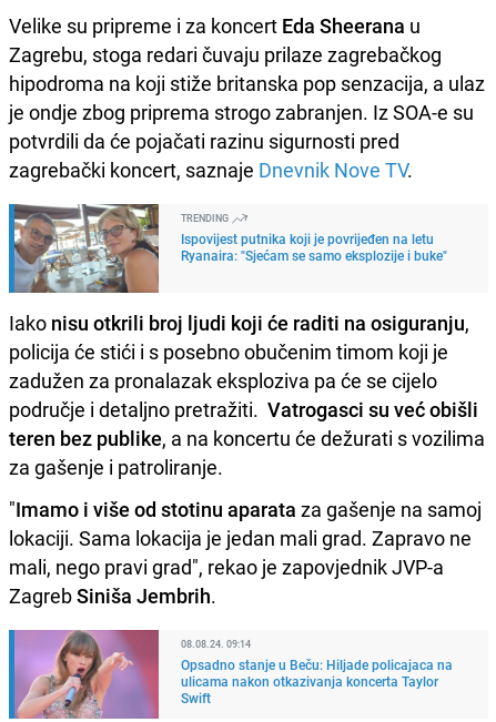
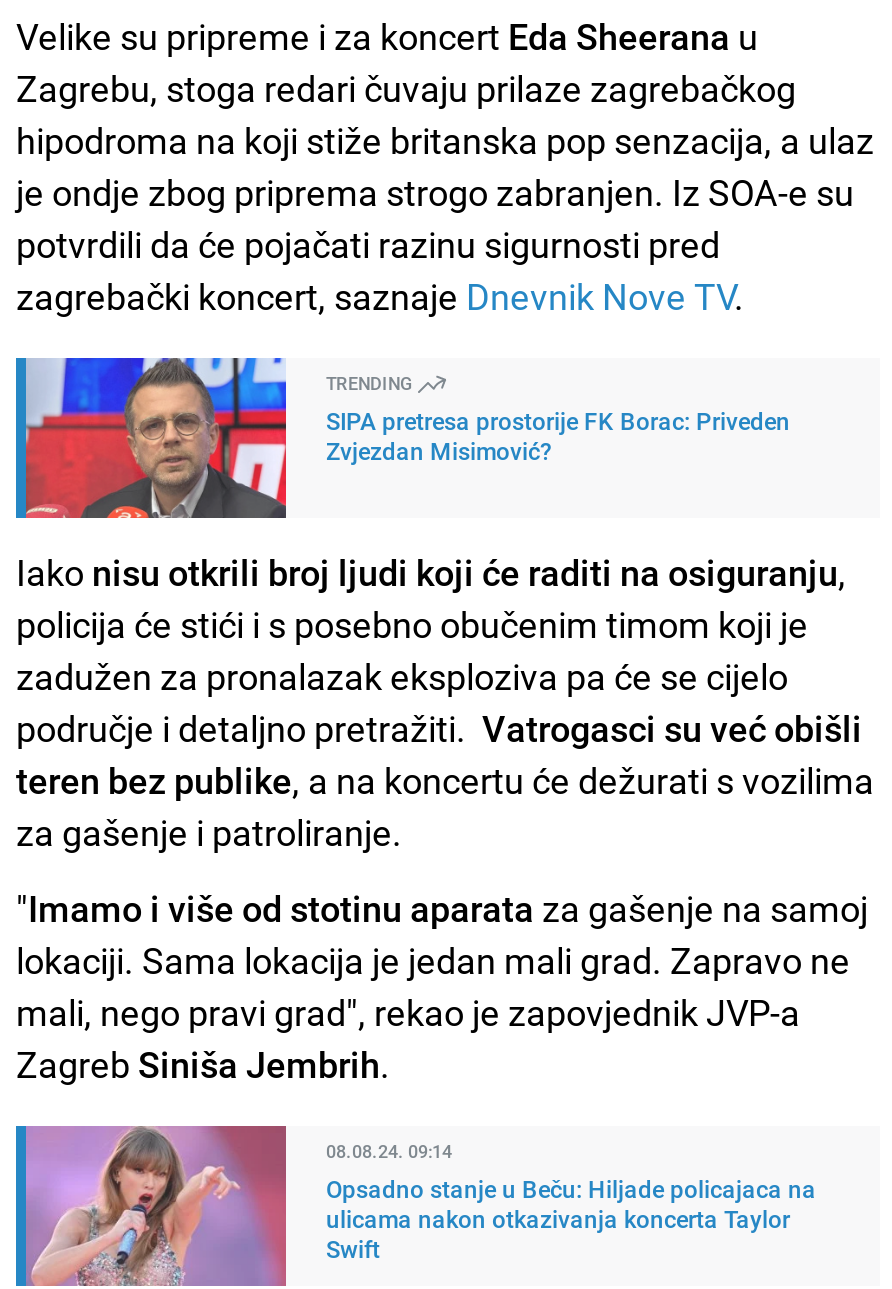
- [image]
- Ispovijest putnika koji je povrijeđen na letu
- Ryanaira: "Sjećam se samo eksplozije i buke"
+ [image]
+ SIPA pretresa prostorije FK Borac: Priveden
+ Zvjezdan Misimović?
